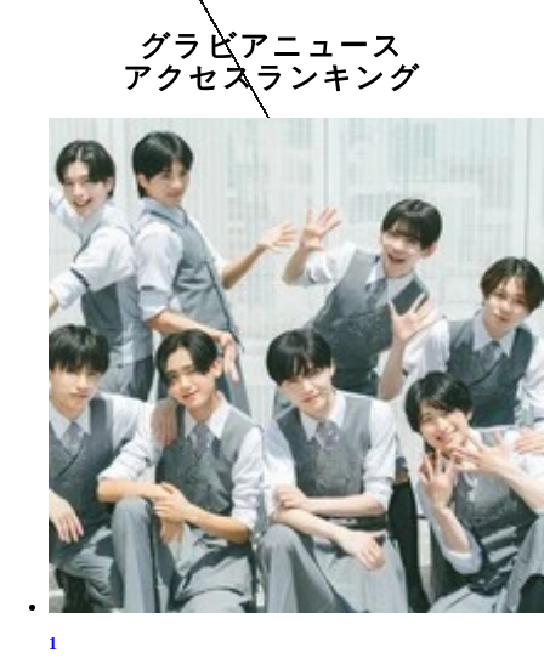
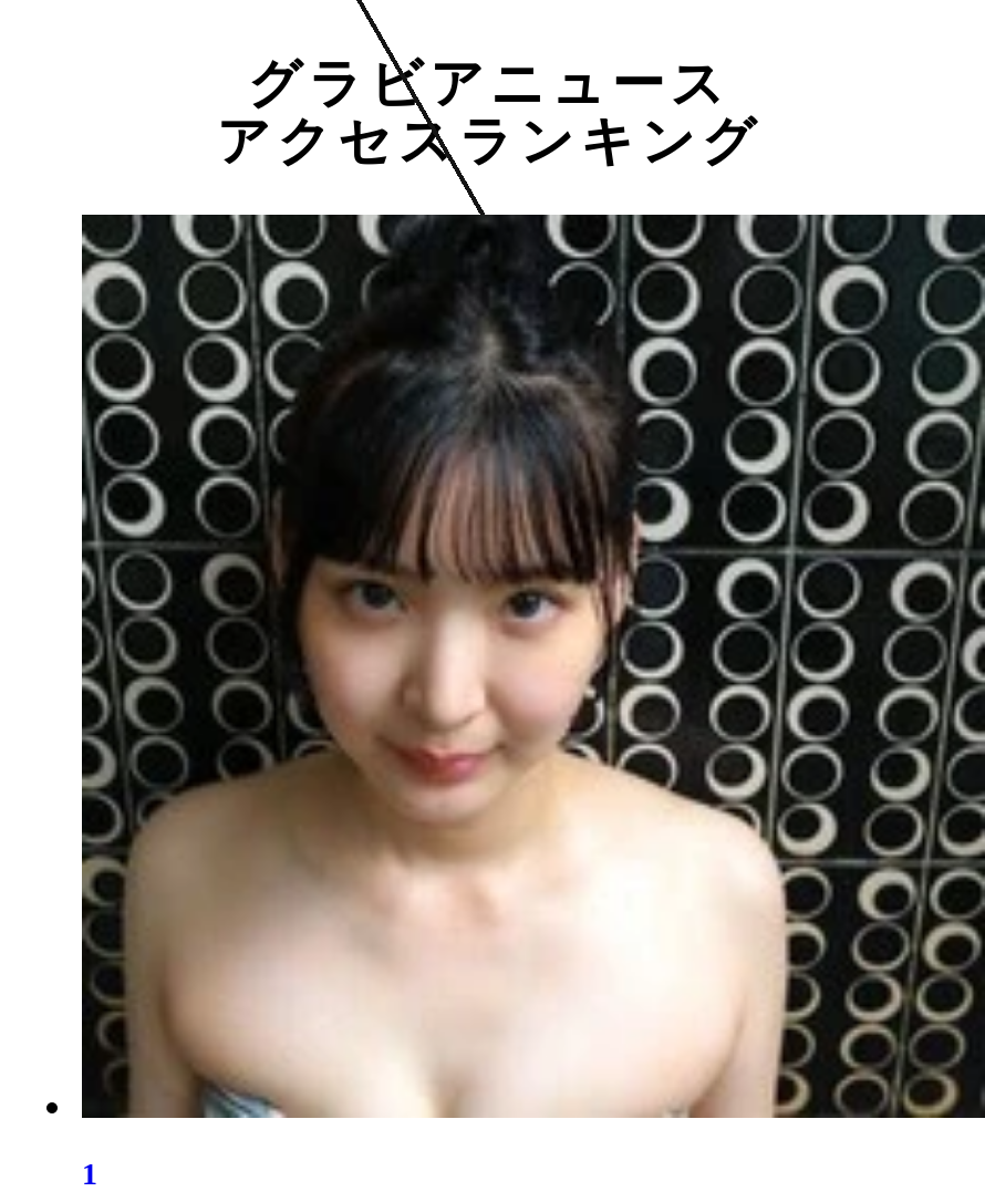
- [image]
+ [image]
